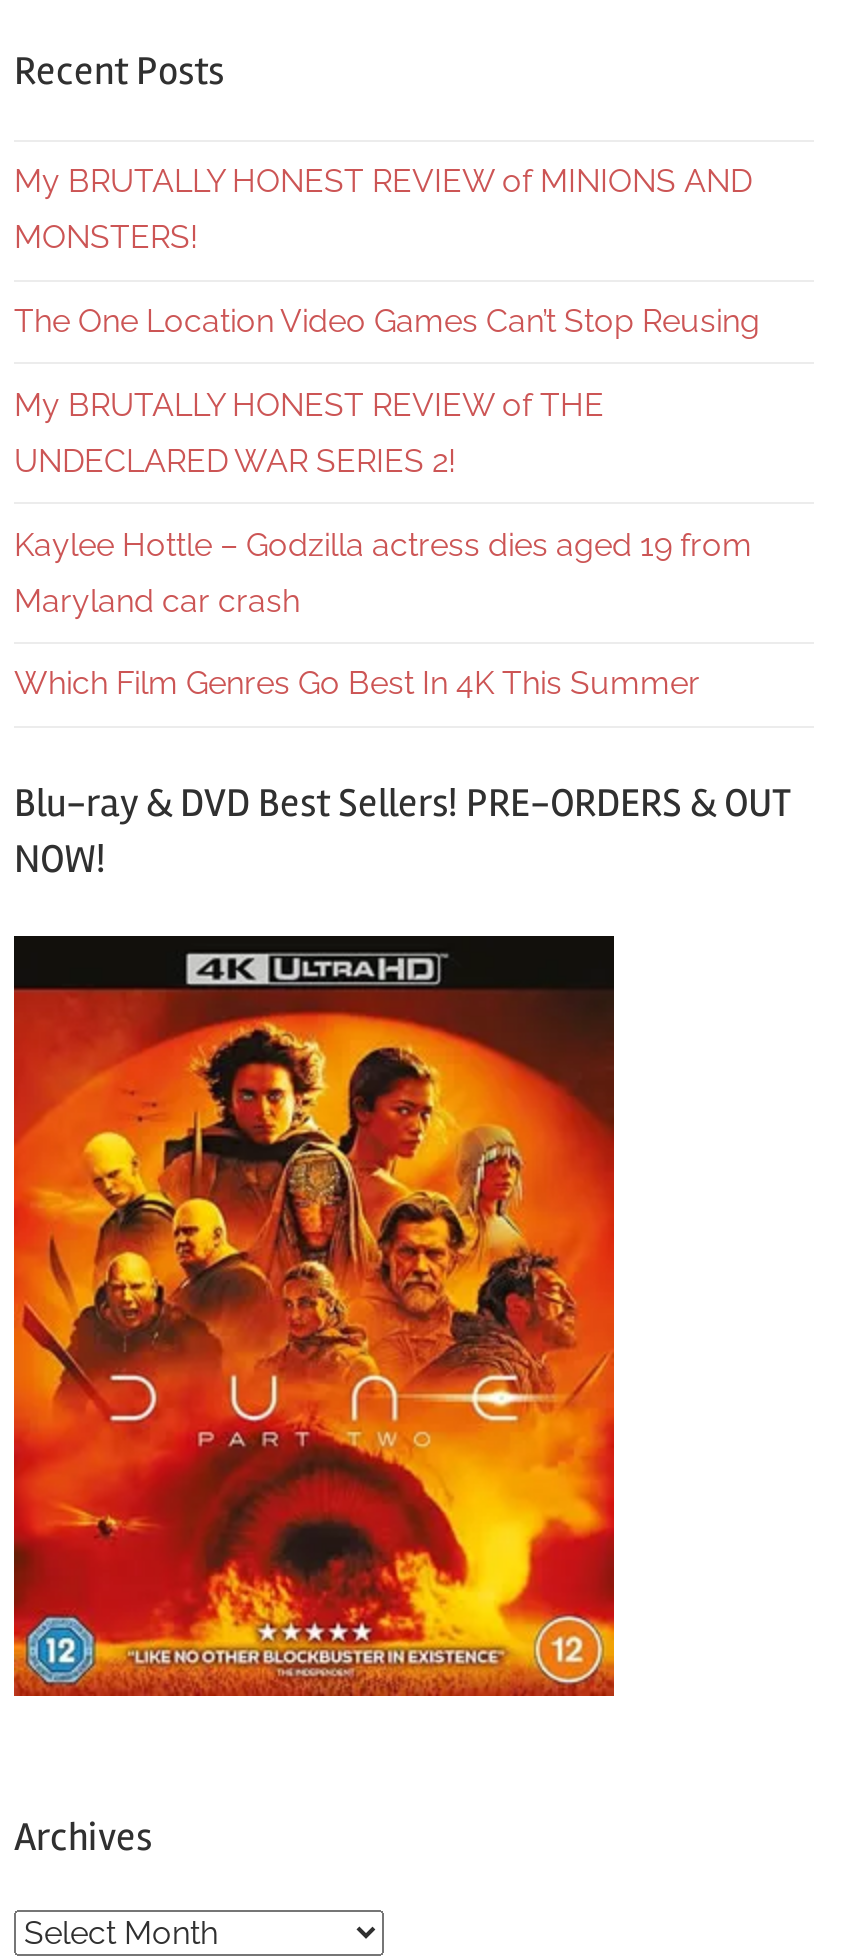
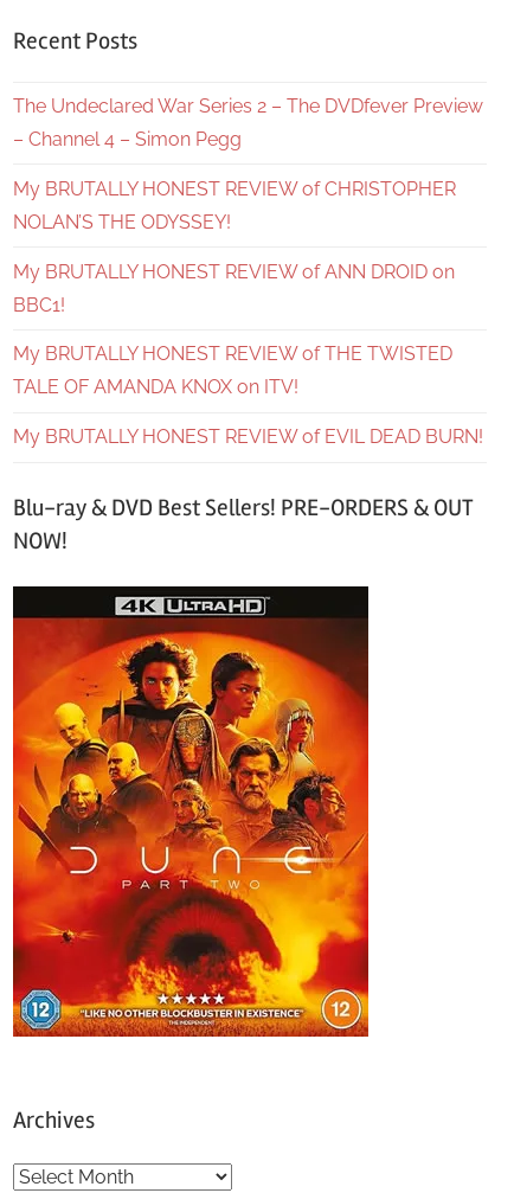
- My BRUTALLY HONEST REVIEW of MINIONS AND
- MONSTERS!
- The One Location Video Games Can’t Stop Reusing
- My BRUTALLY HONEST REVIEW of THE
- UNDECLARED WAR SERIES 2!
- Kaylee Hottle – Godzilla actress dies aged 19 from
- Maryland car crash
- Which Film Genres Go Best In 4K This Summer
+ The Undeclared War Series 2 – The DVDfever Preview
+ – Channel 4 – Simon Pegg
+ My BRUTALLY HONEST REVIEW of CHRISTOPHER
+ NOLAN’S THE ODYSSEY!
+ My BRUTALLY HONEST REVIEW of ANN DROID on
+ BBC1!
+ My BRUTALLY HONEST REVIEW of THE TWISTED
+ TALE OF AMANDA KNOX on ITV!
+ My BRUTALLY HONEST REVIEW of EVIL DEAD BURN!
